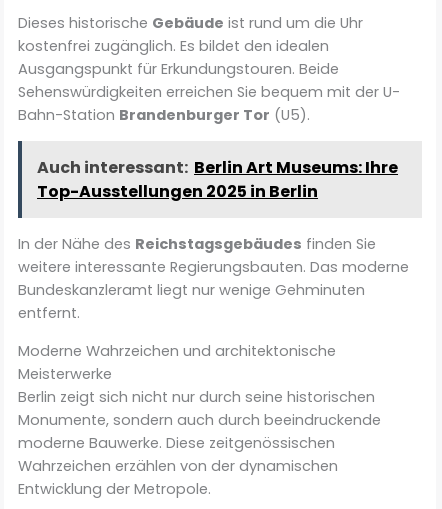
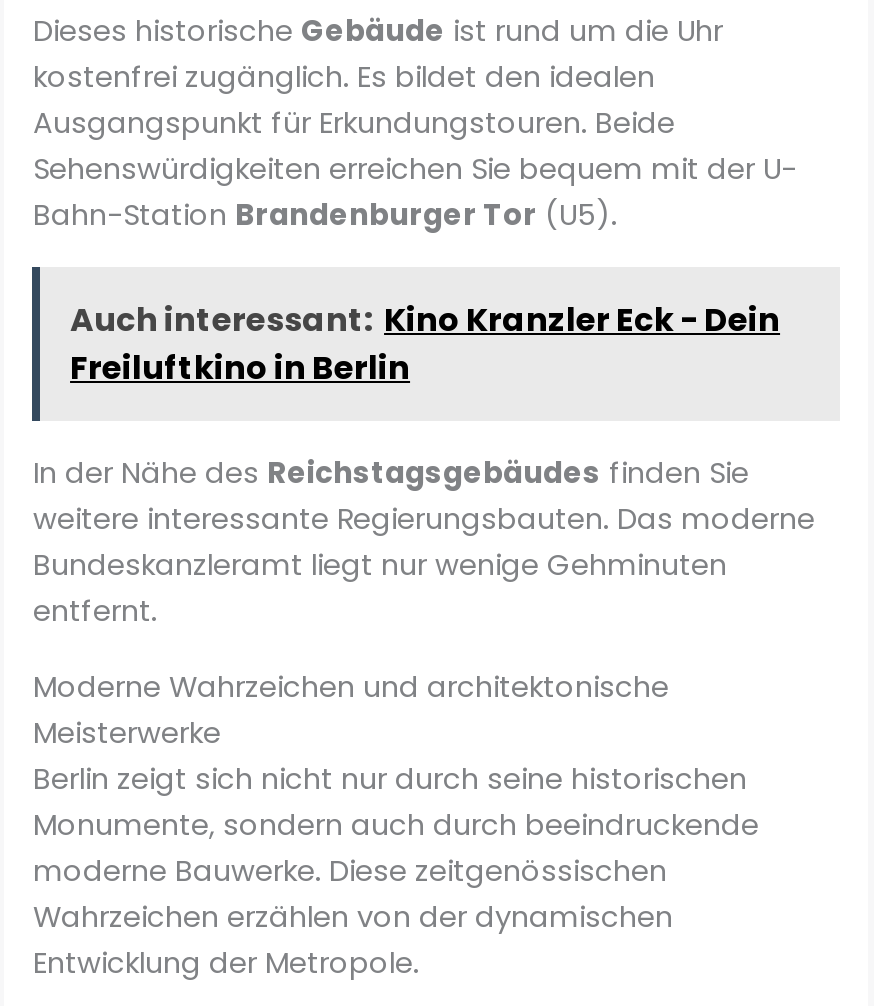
- Auch interessant: Berlin Art Museums: Ihre
- Top-Ausstellungen 2025 in Berlin
+ Auch interessant: Kino Kranzler Eck - Dein
+ Freiluftkino in Berlin
